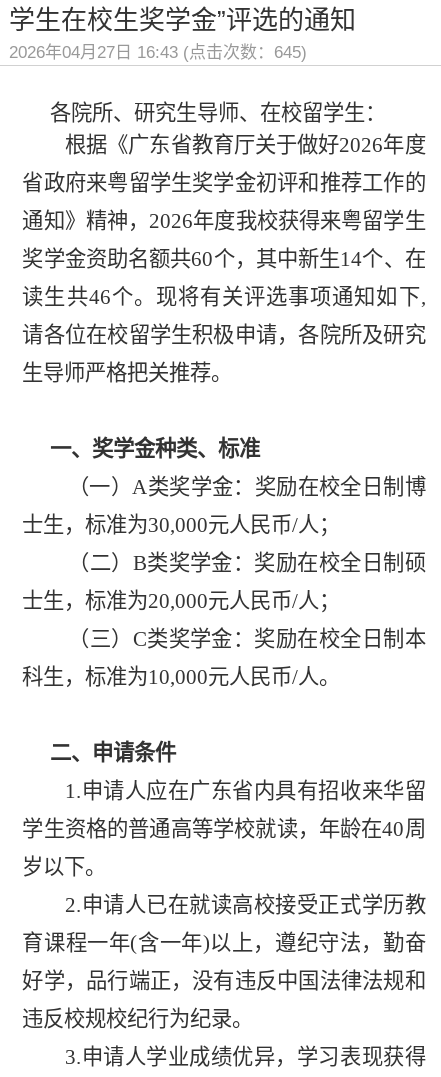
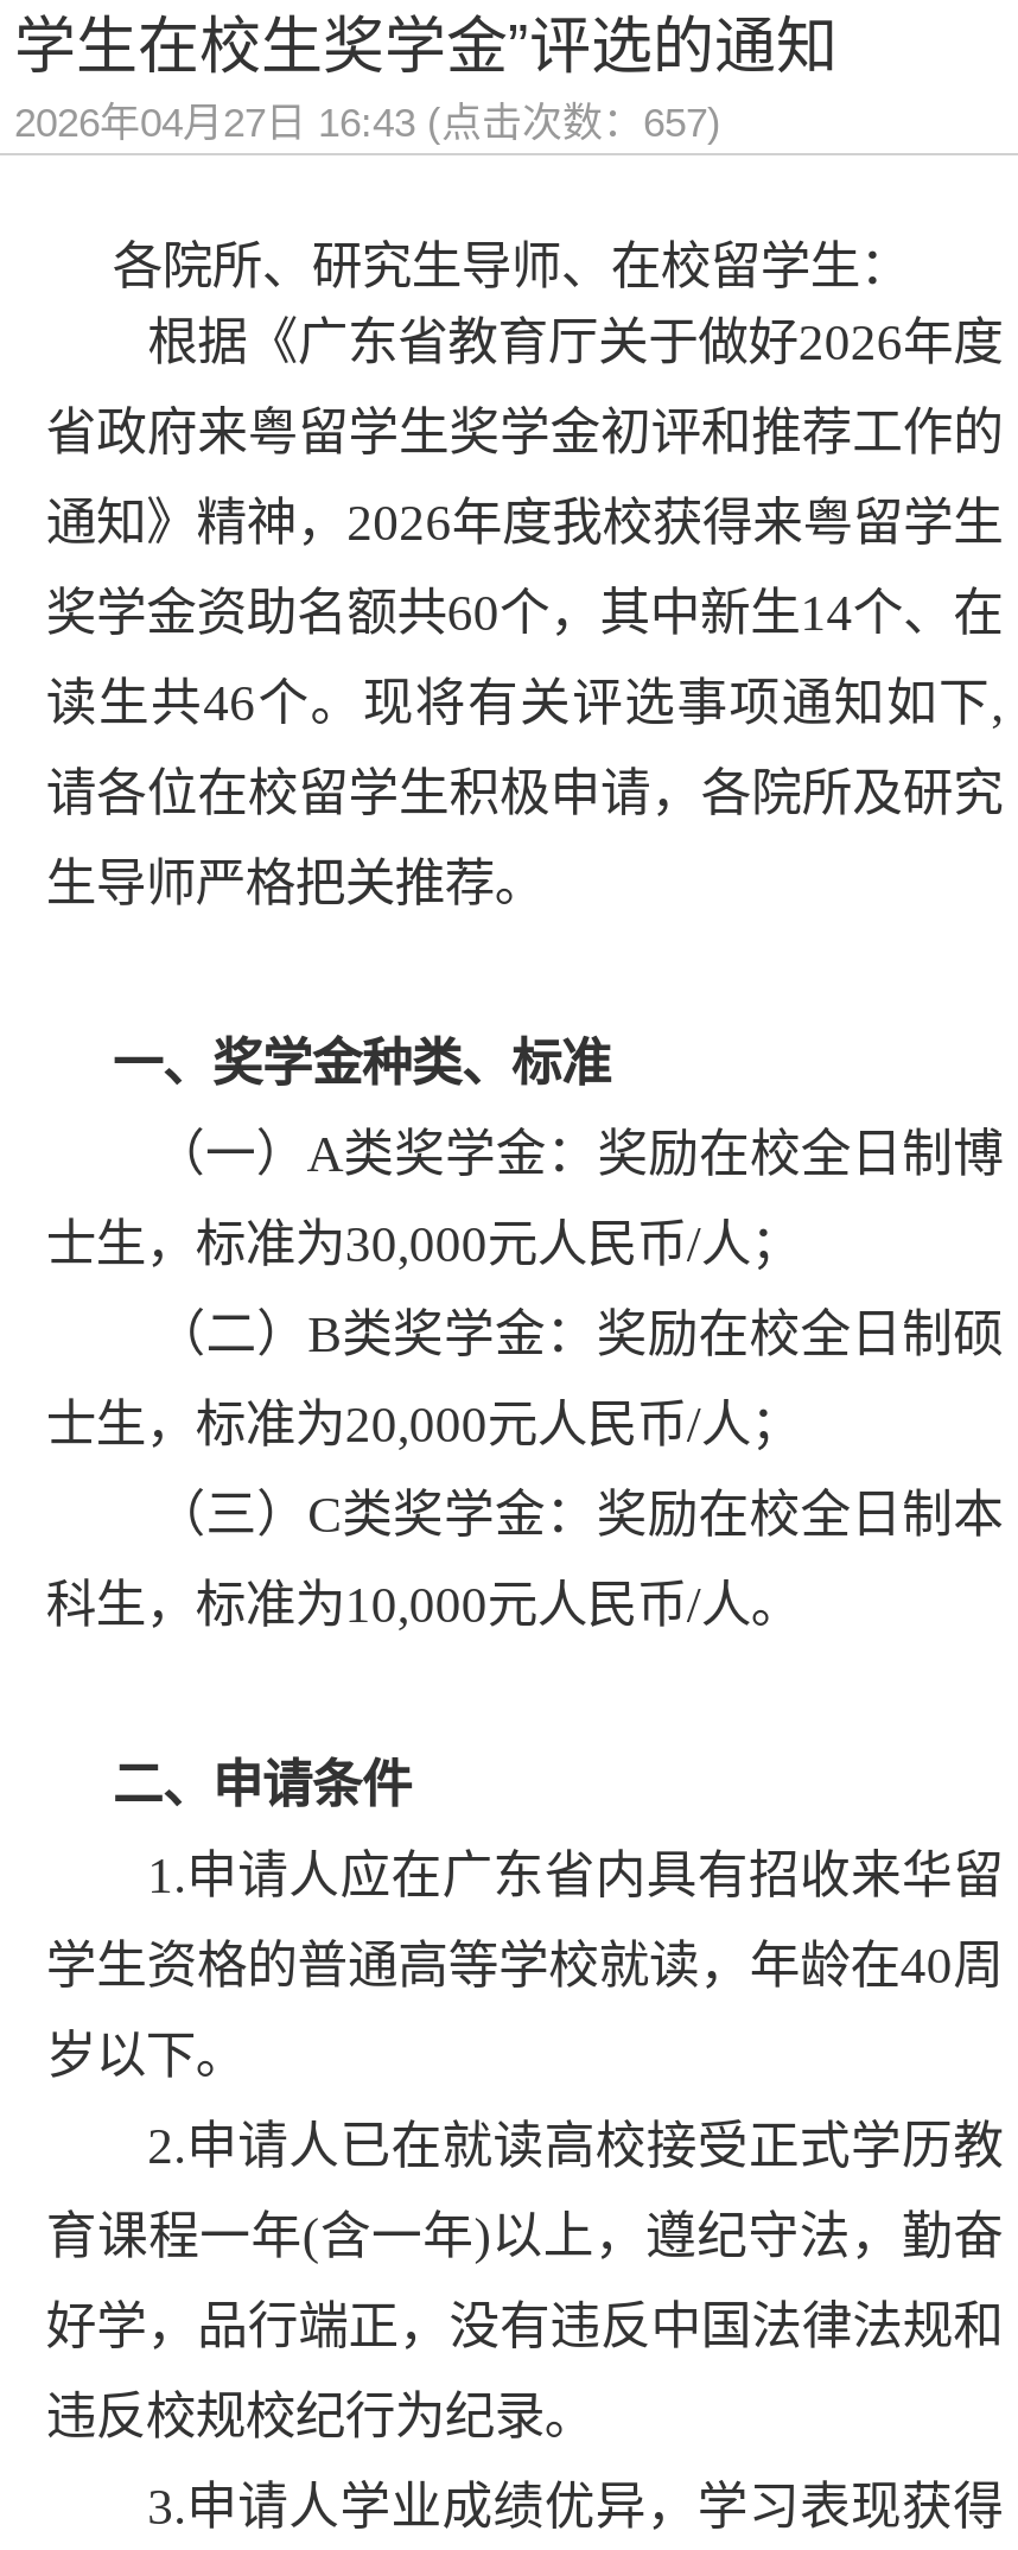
- 2026年04月27日 16:43 (点击次数：645)
+ 2026年04月27日 16:43 (点击次数：657)
